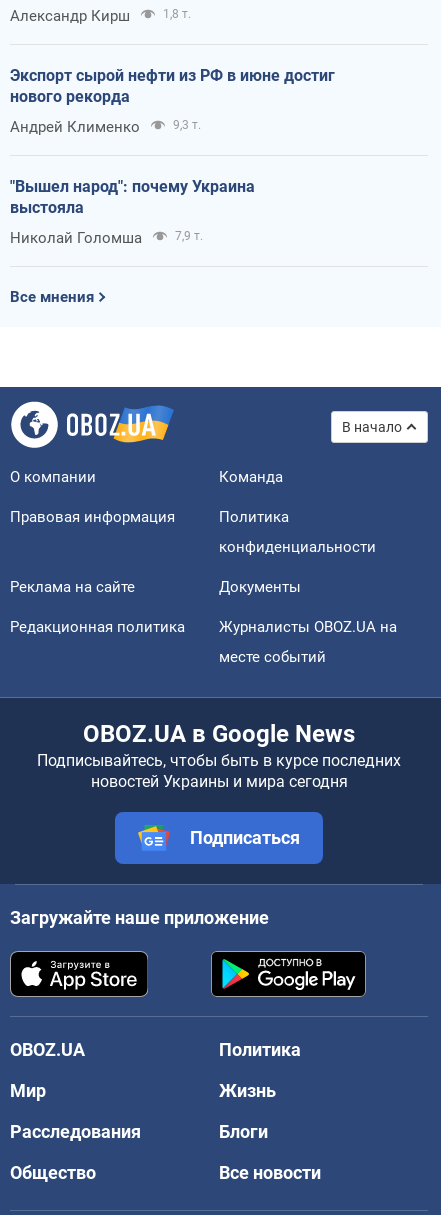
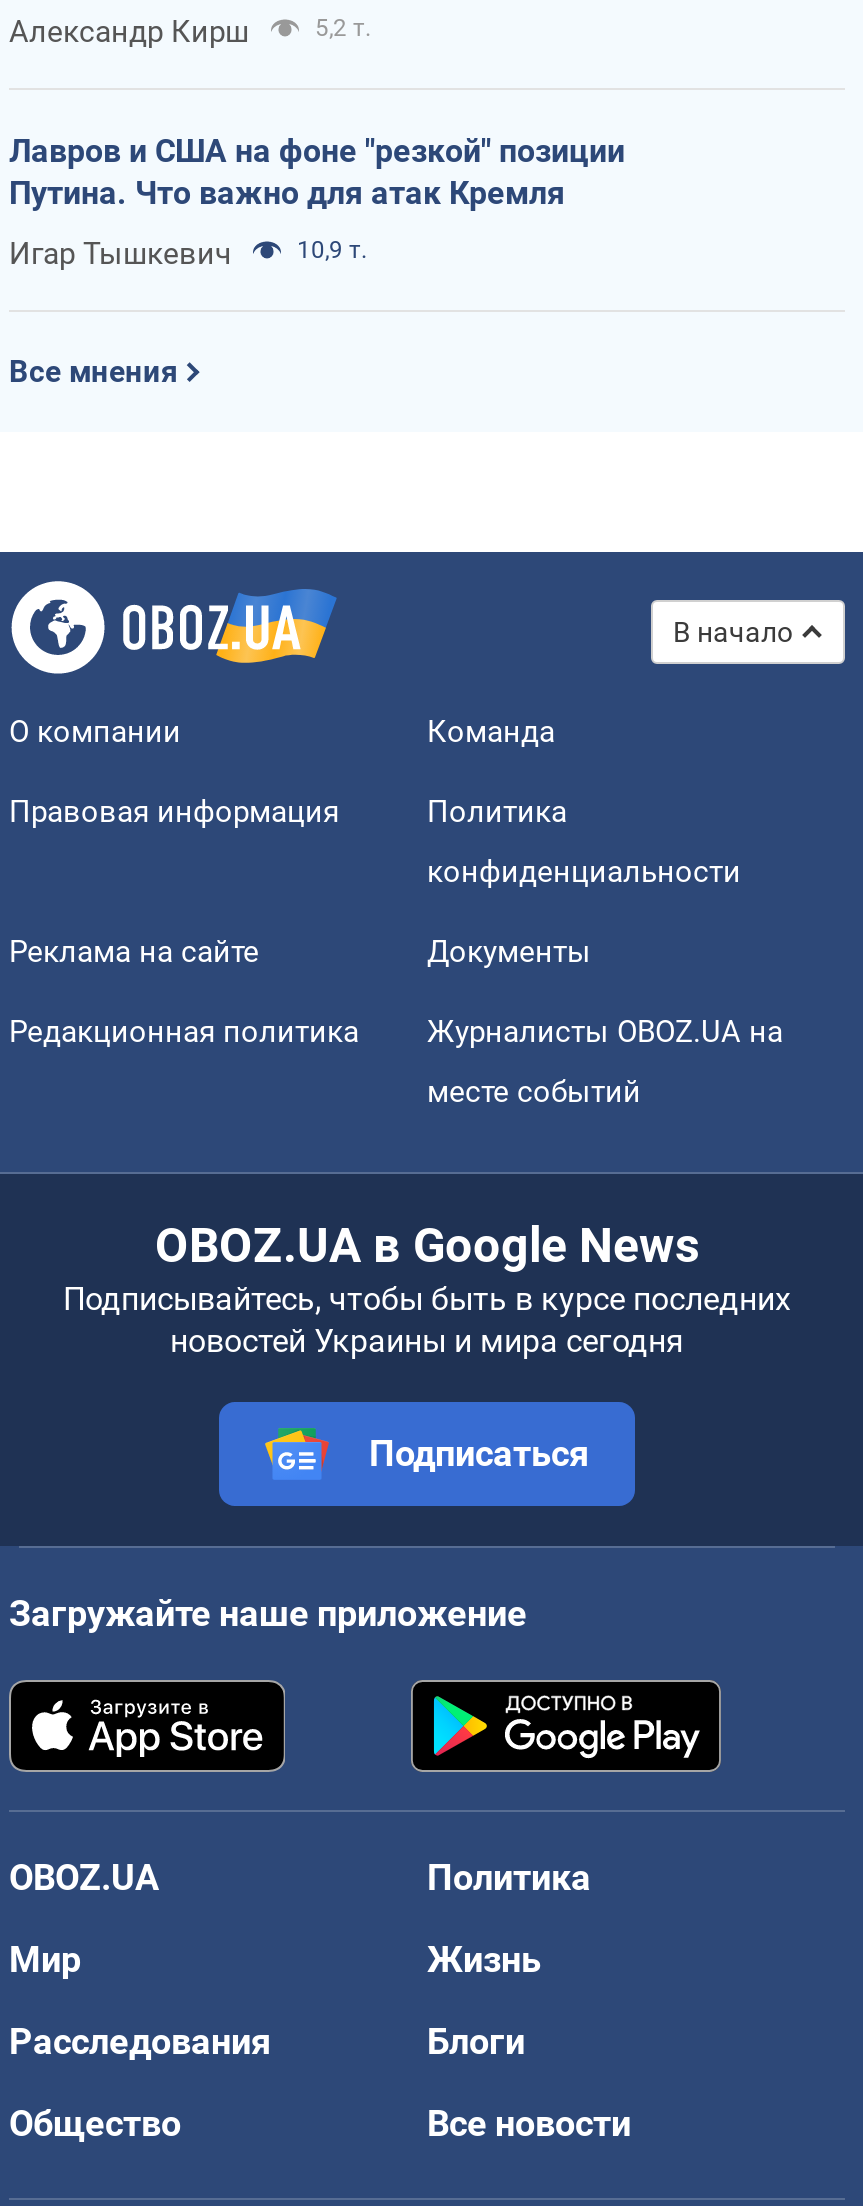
- 1,8 т.
- Экспорт сырой нефти из РФ в июне достиг
- нового рекорда
- Андрей Клименко
- 9,3 т.
- "Вышел народ": почему Украина
- выстояла
- Николай Голомша
- 7,9 т.
+ 5,2 т.
+ Лавров и США на фоне "резкой" позиции
+ Путина. Что важно для атак Кремля
+ Игар Тышкевич
+ 10,9 т.
